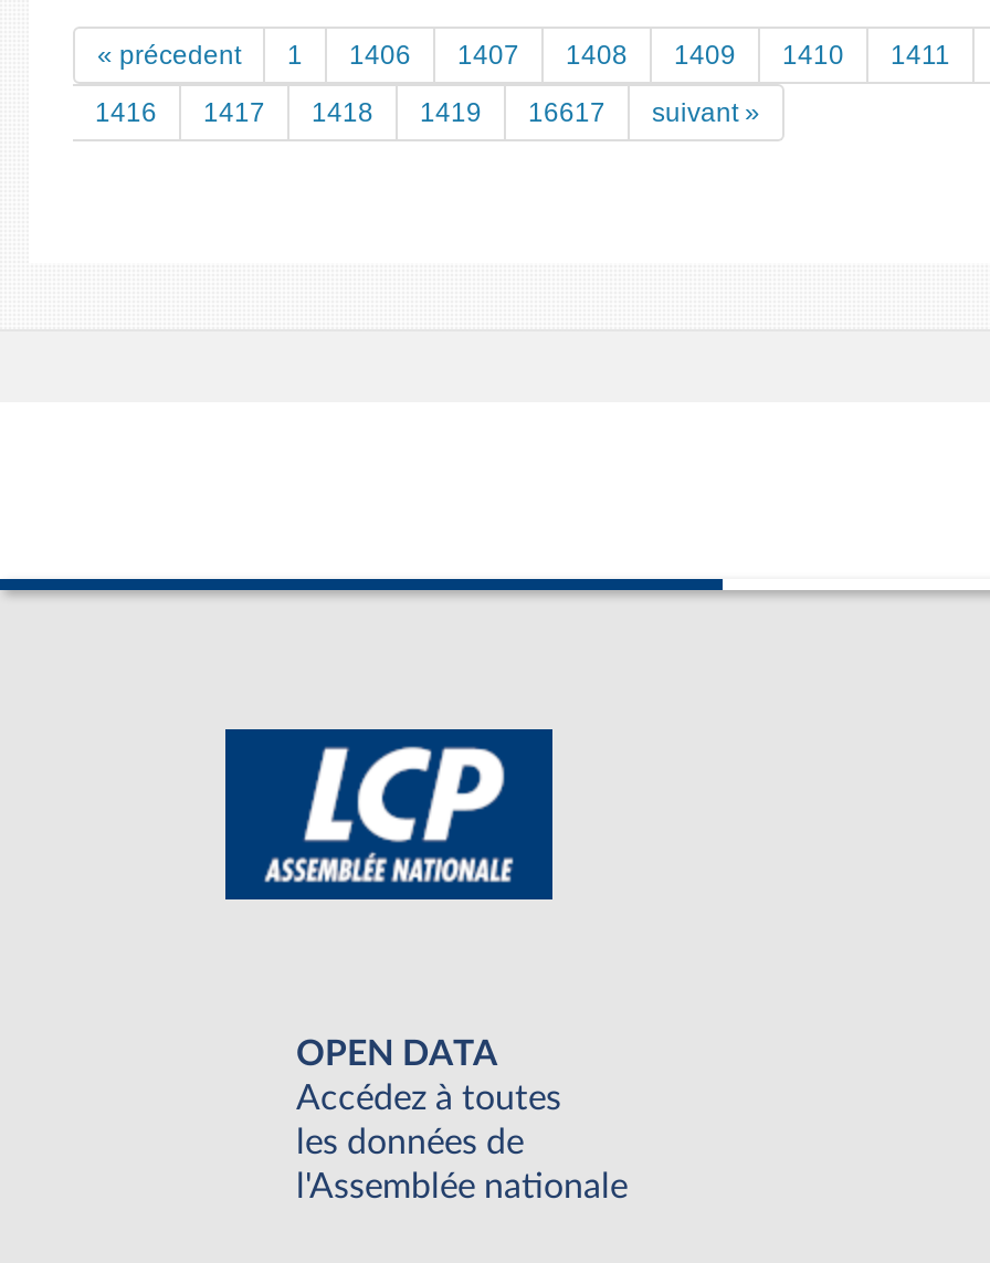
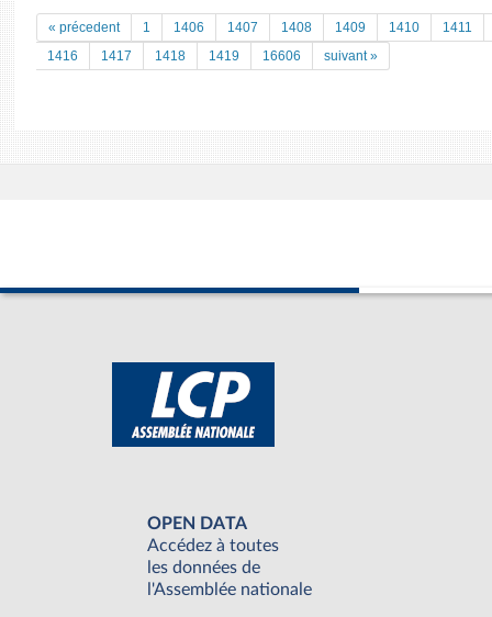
- 1416 1417 1418 1419 16617 suivant »
+ 1416 1417 1418 1419 16606 suivant »
